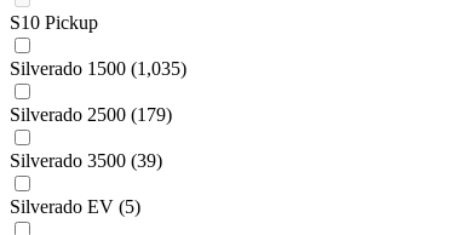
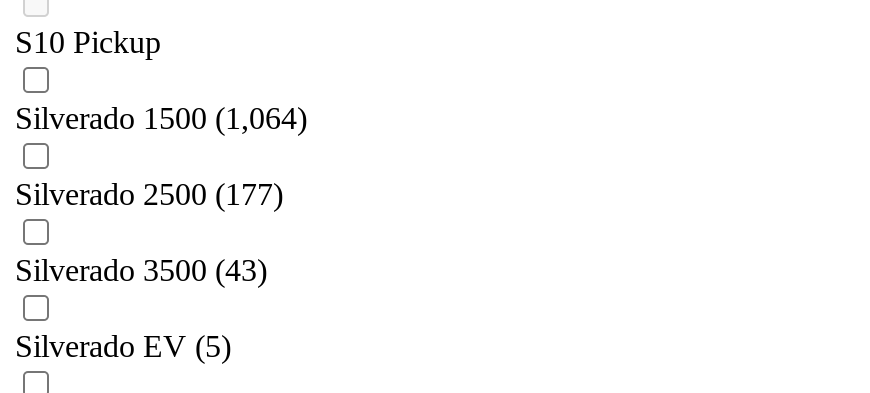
- Silverado 1500 (1,035)
+ Silverado 1500 (1,064)

- Silverado 2500 (179)
+ Silverado 2500 (177)

- Silverado 3500 (39)
+ Silverado 3500 (43)
